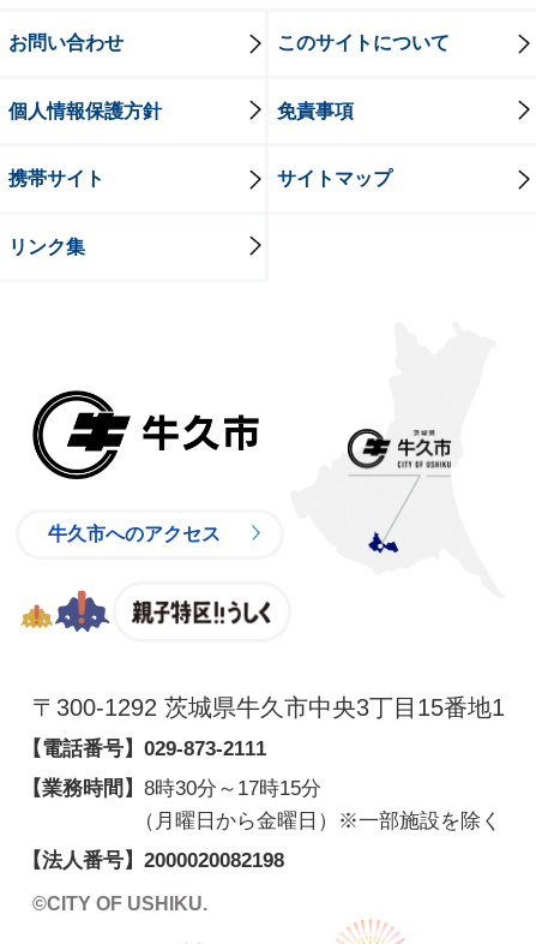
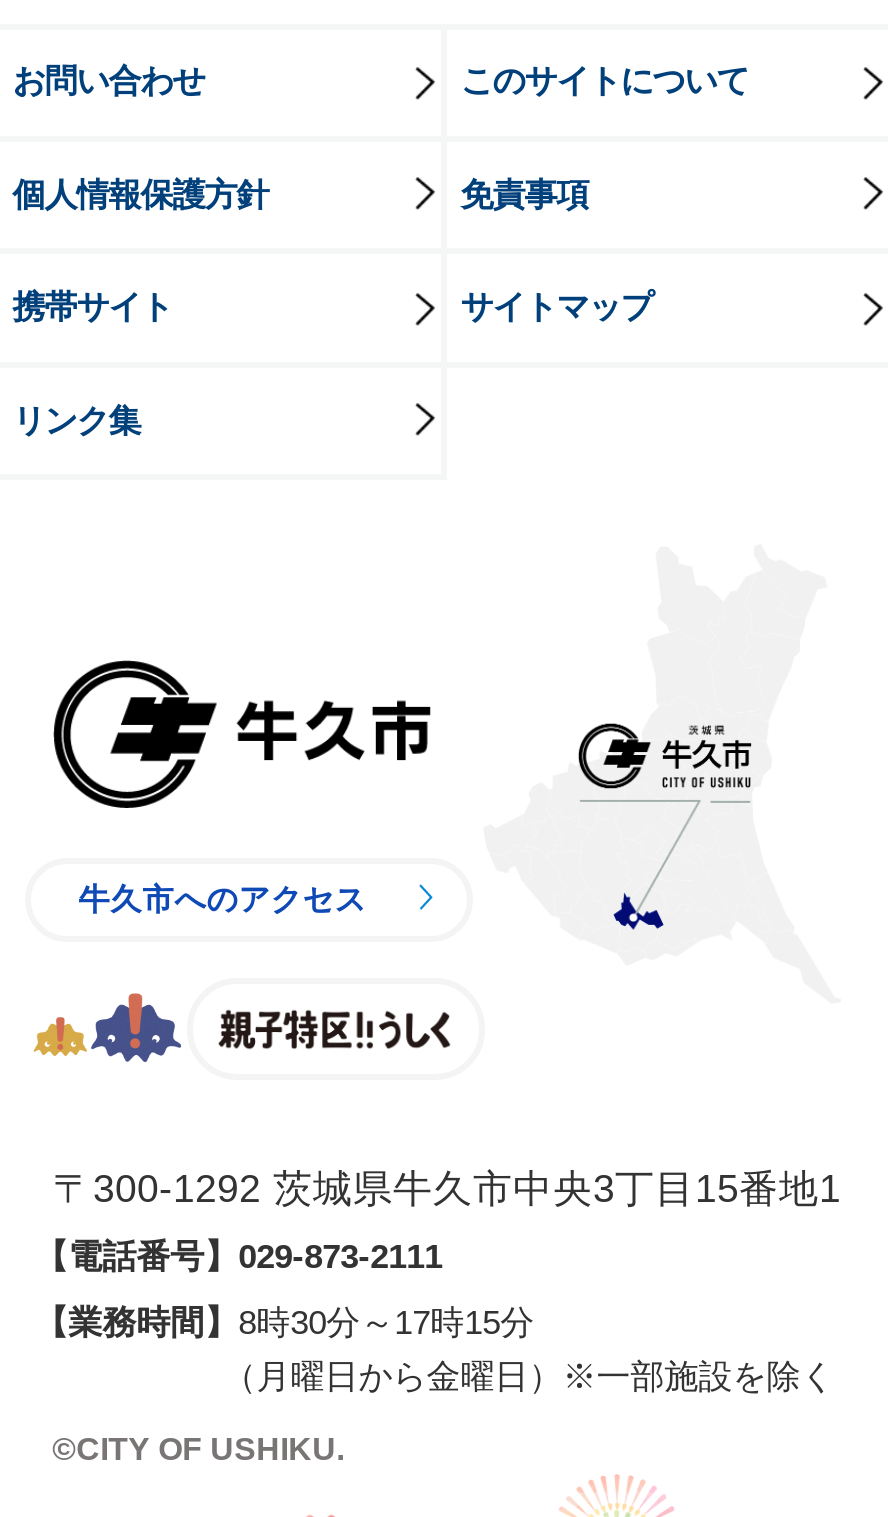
- 【法人番号】2000020082198
